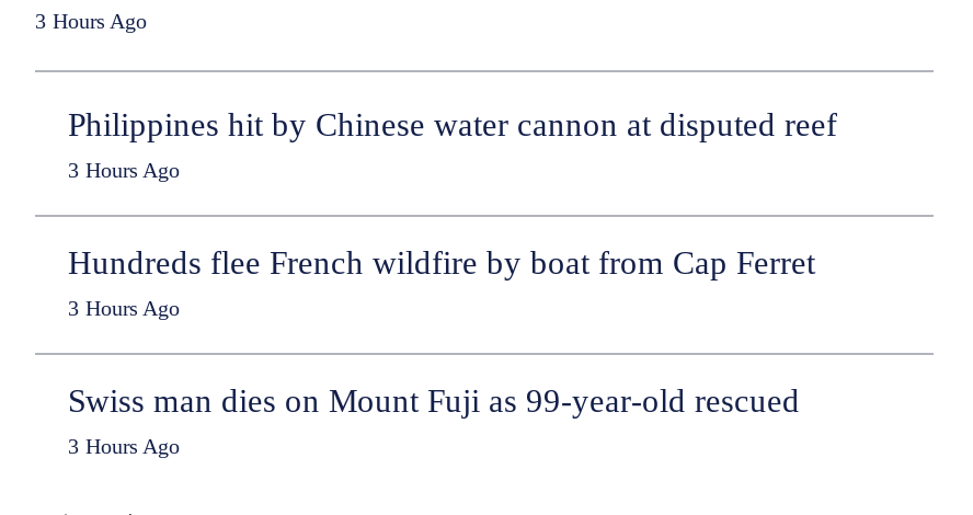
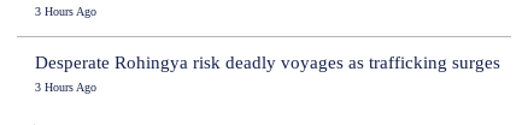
- Philippines hit by Chinese water cannon at disputed reef
- 3 Hours Ago
- Hundreds flee French wildfire by boat from Cap Ferret
- 3 Hours Ago
- Swiss man dies on Mount Fuji as 99-year-old rescued
+ Desperate Rohingya risk deadly voyages as trafficking surges
